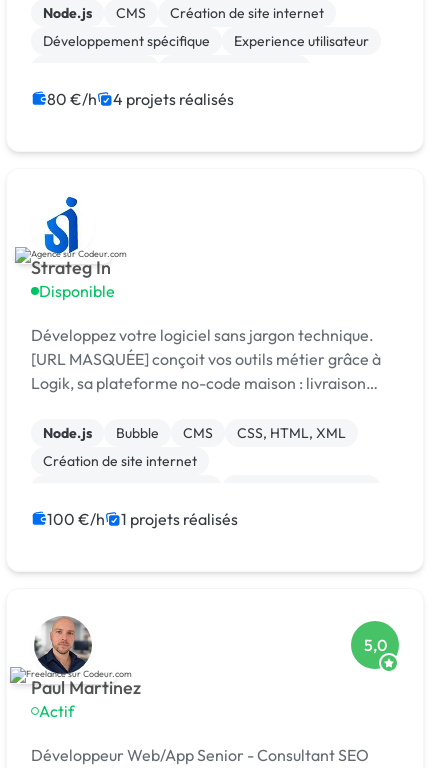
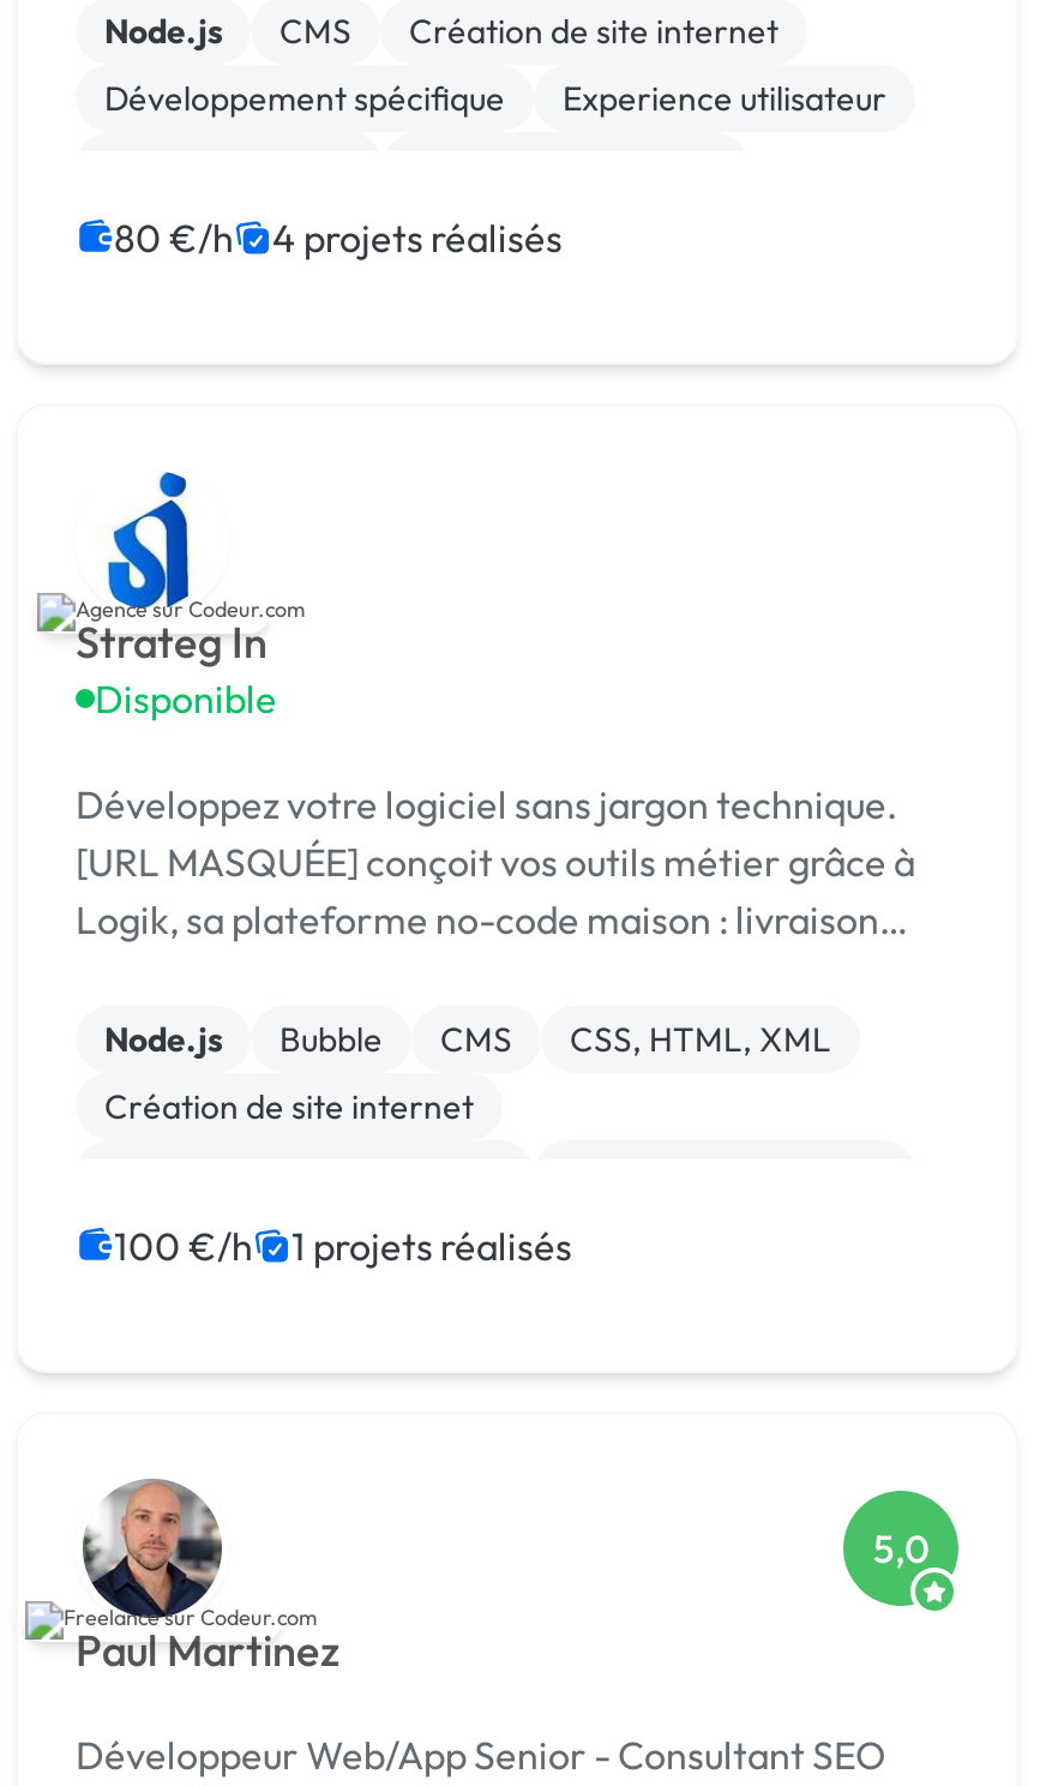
- Actif
